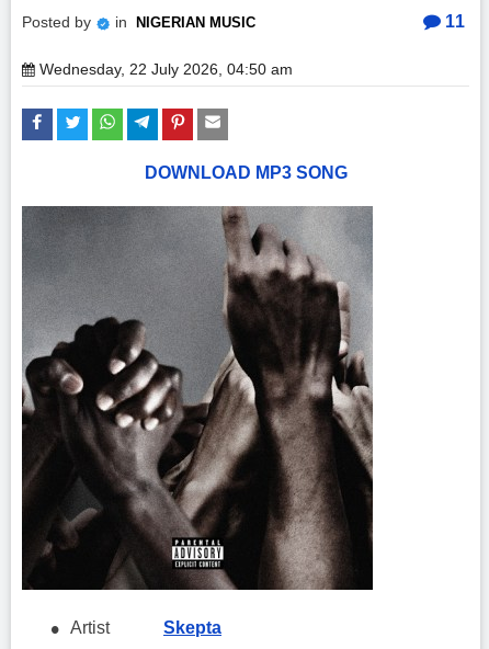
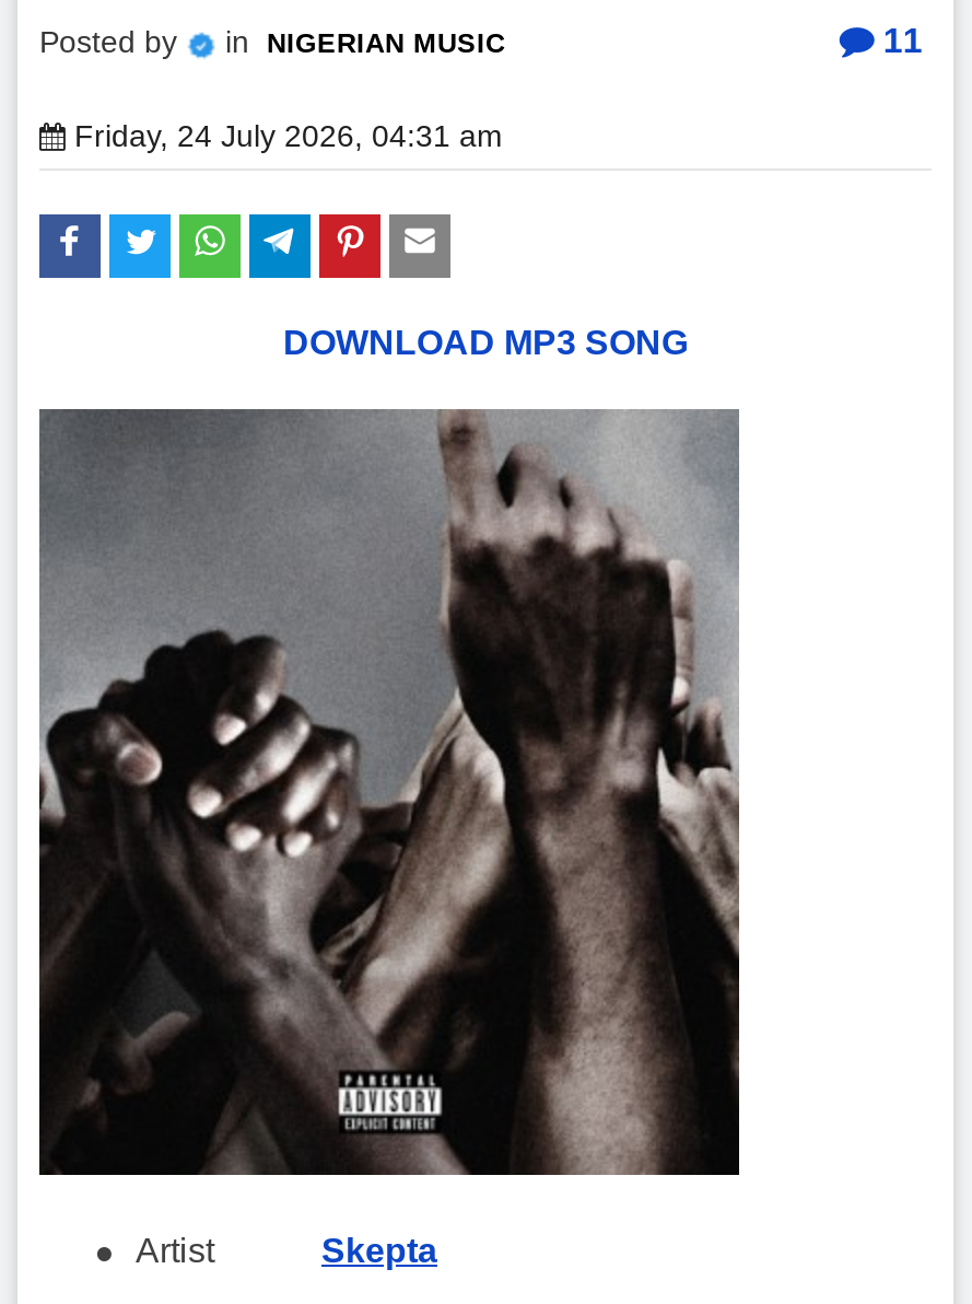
- Wednesday, 22 July 2026, 04:50 am
+ Friday, 24 July 2026, 04:31 am
